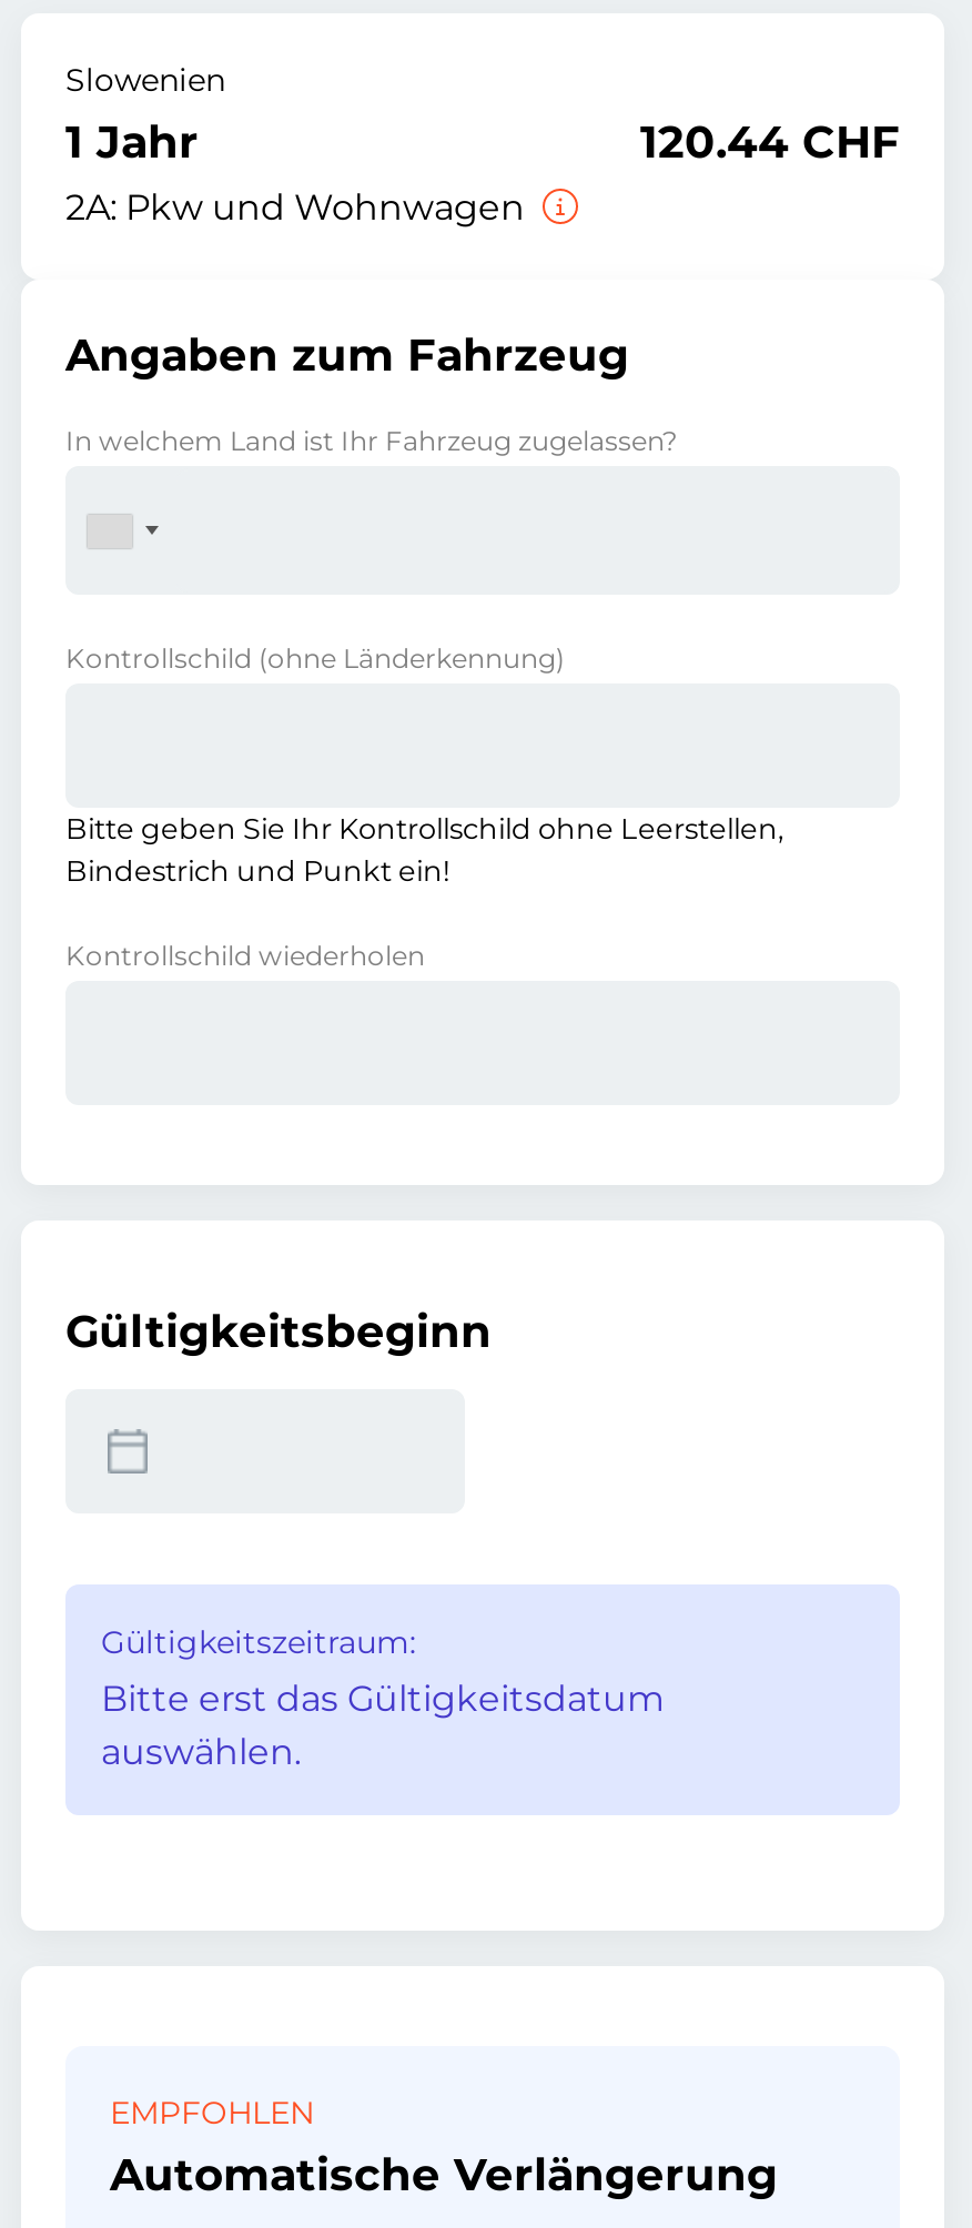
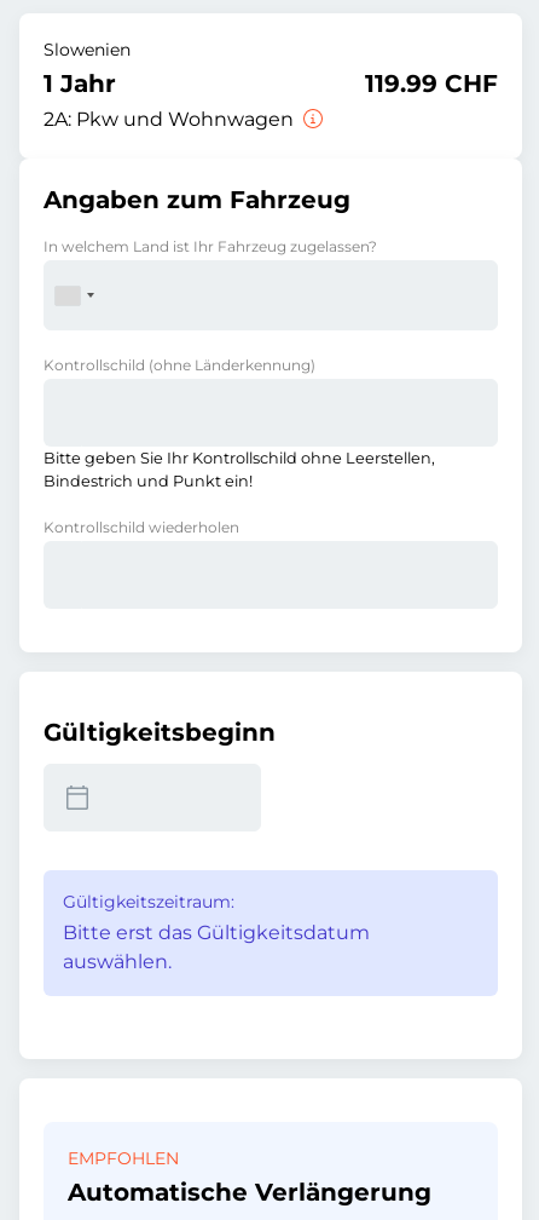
- 120.44 CHF
+ 119.99 CHF
